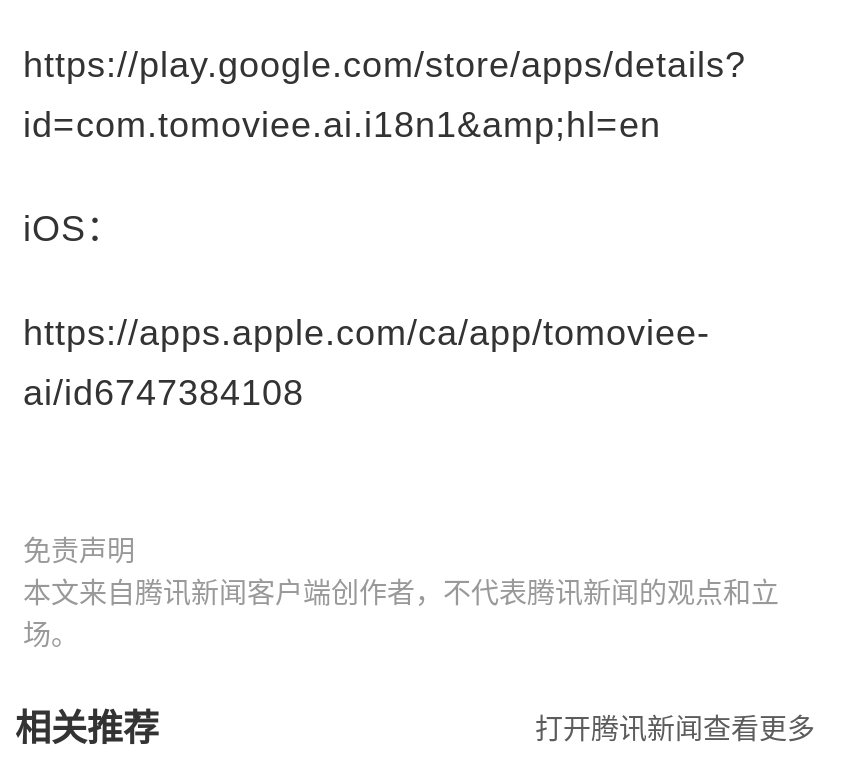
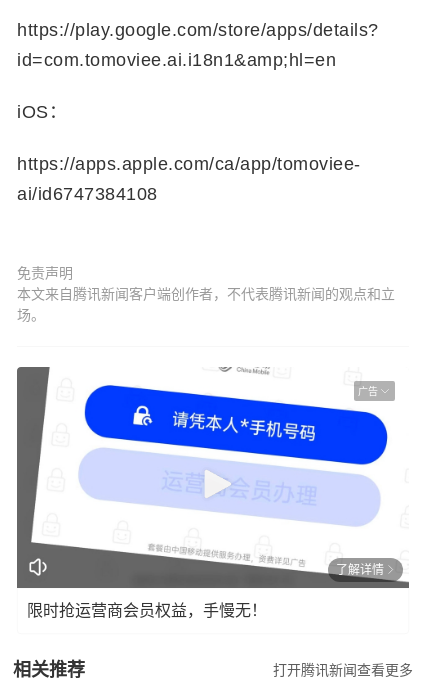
+ [image]
+ 广告

+ 了解详情
+ 限时抢运营商会员权益，手慢无！
